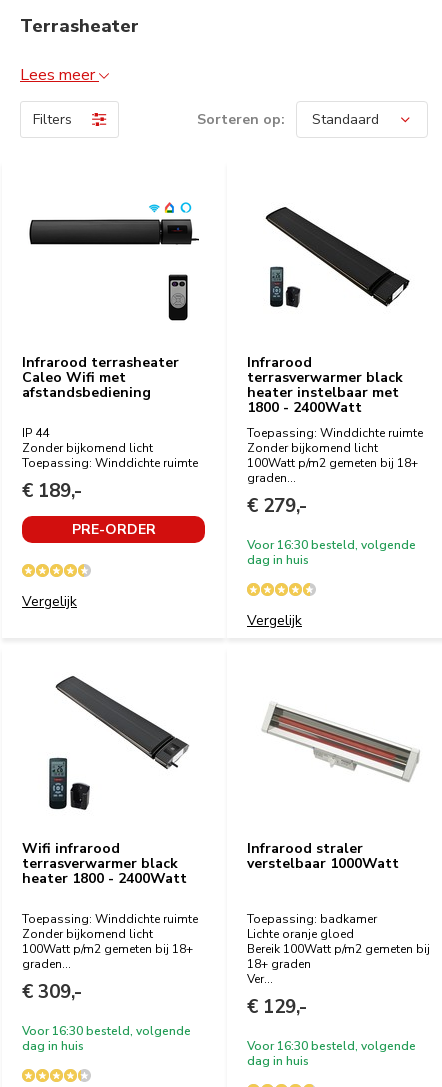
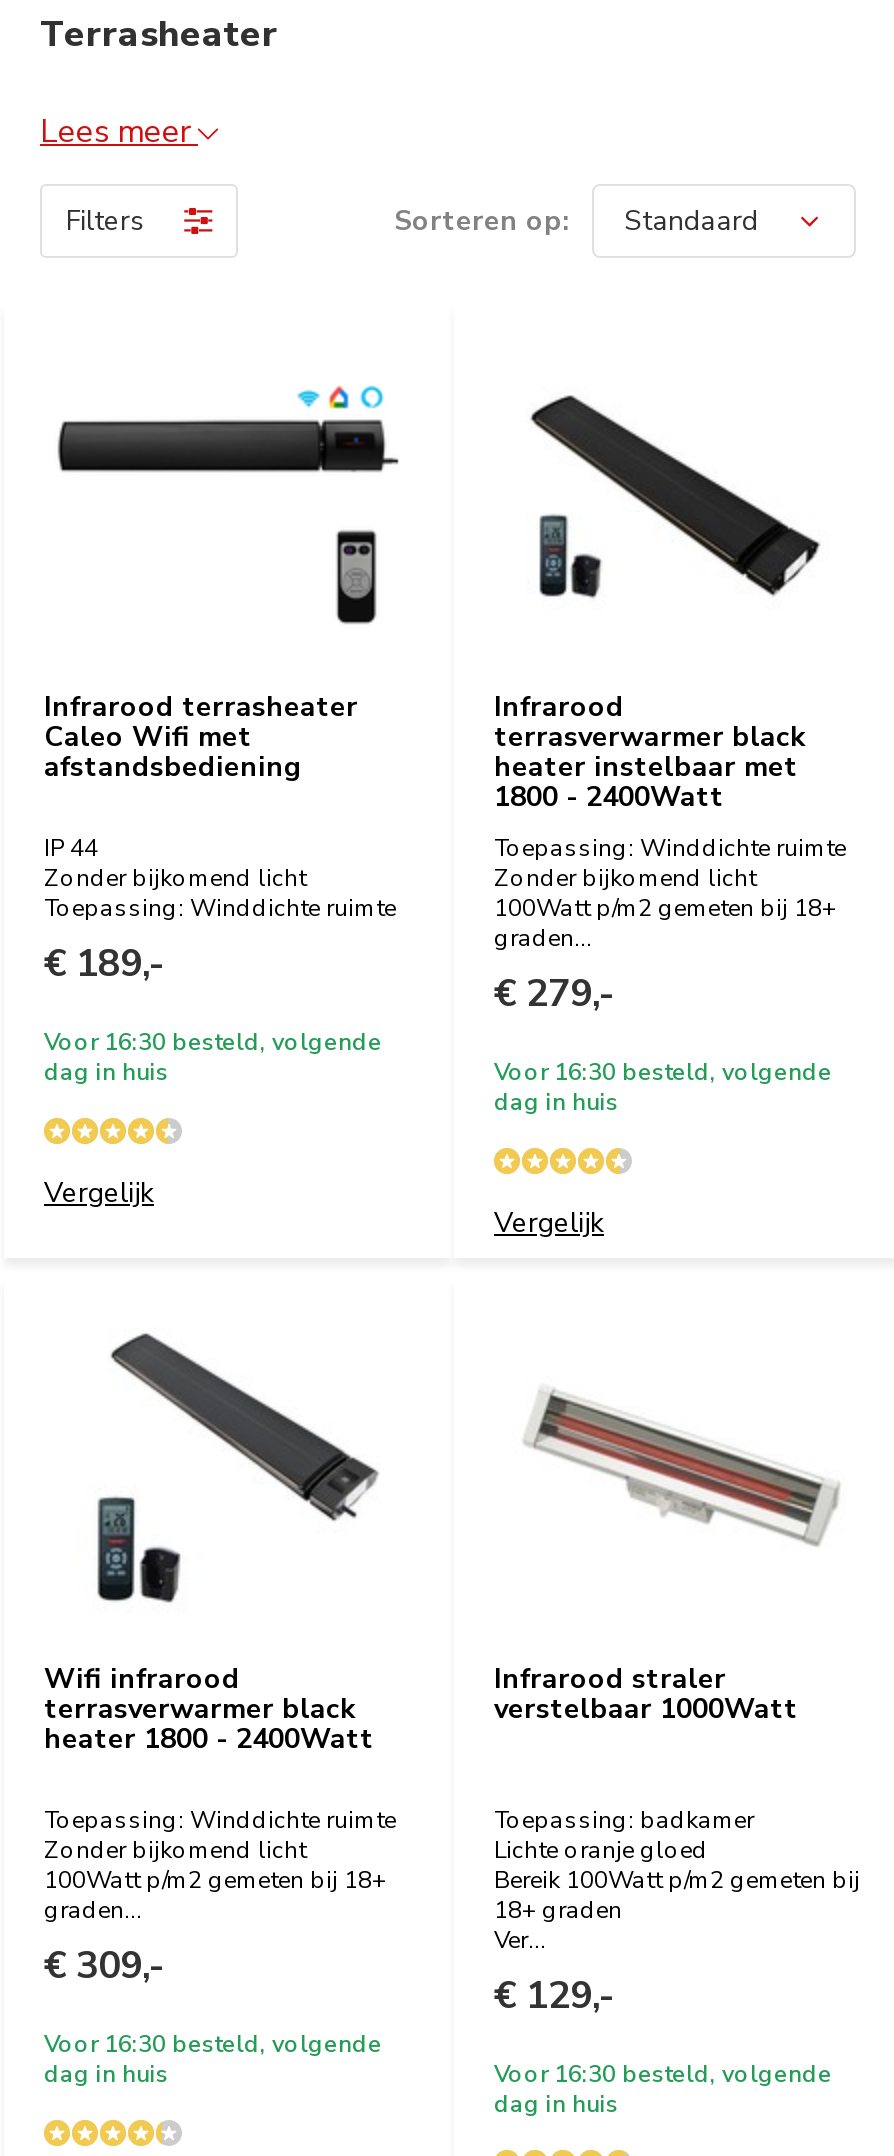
- PRE-ORDER
+ Voor 16:30 besteld, volgende
+ dag in huis
